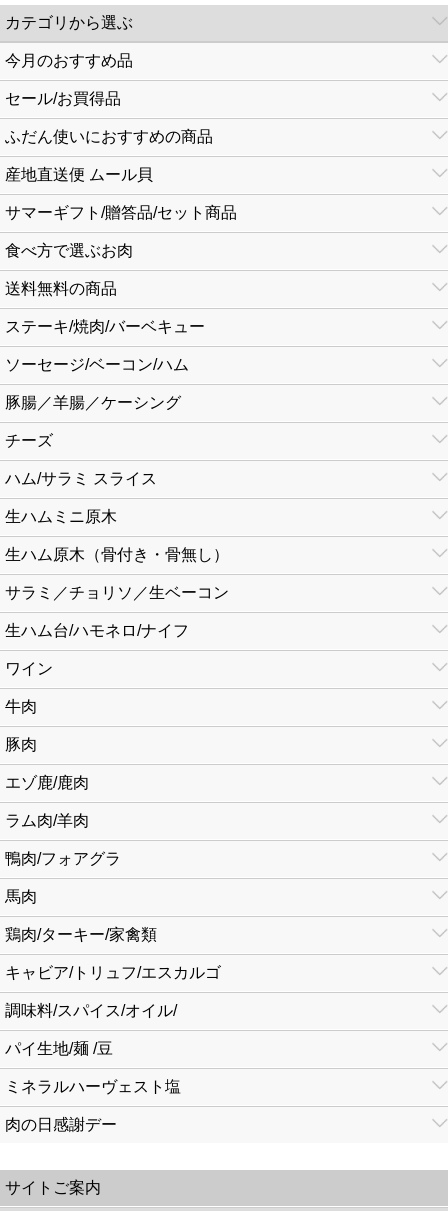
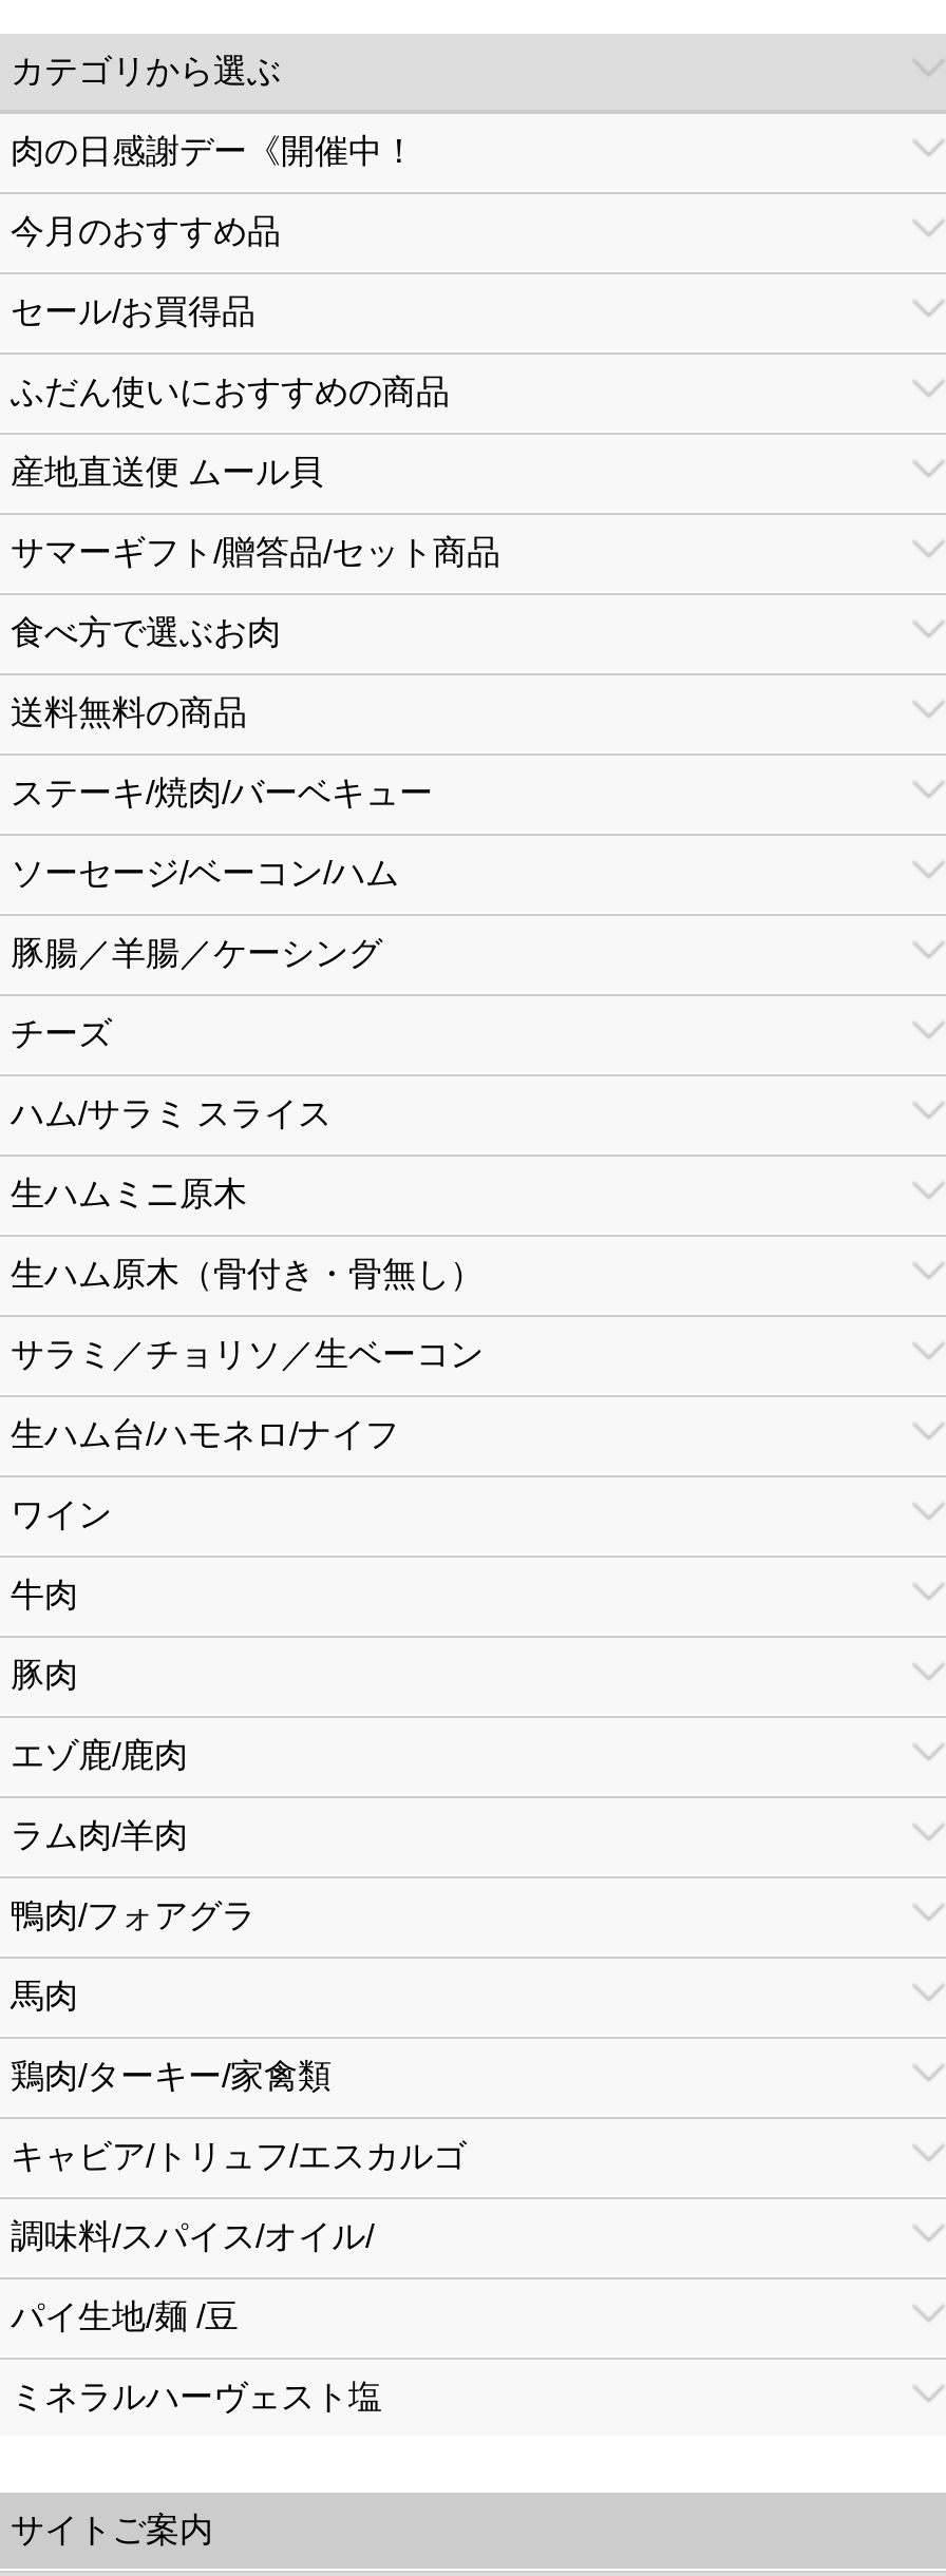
+ 肉の日感謝デー《開催中！

moved down: 今月のおすすめ品 | セール/お買得品 | ふだん使いにおすすめの商品 | ... | 調味料/スパイス/オイル/ | ミネラルハーヴェスト塩

- 肉の日感謝デー
